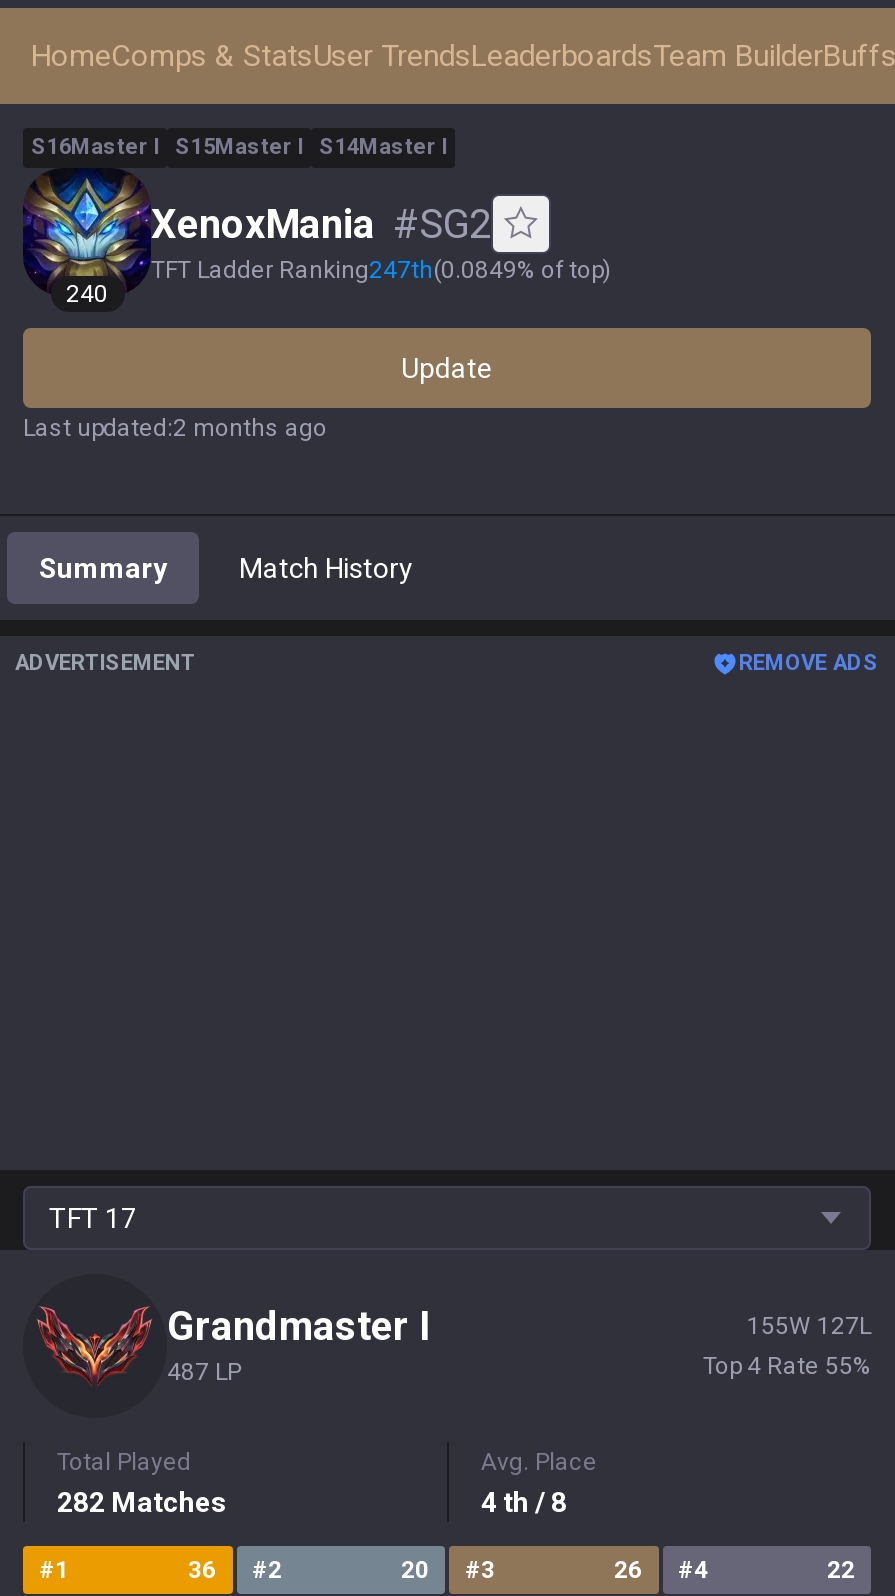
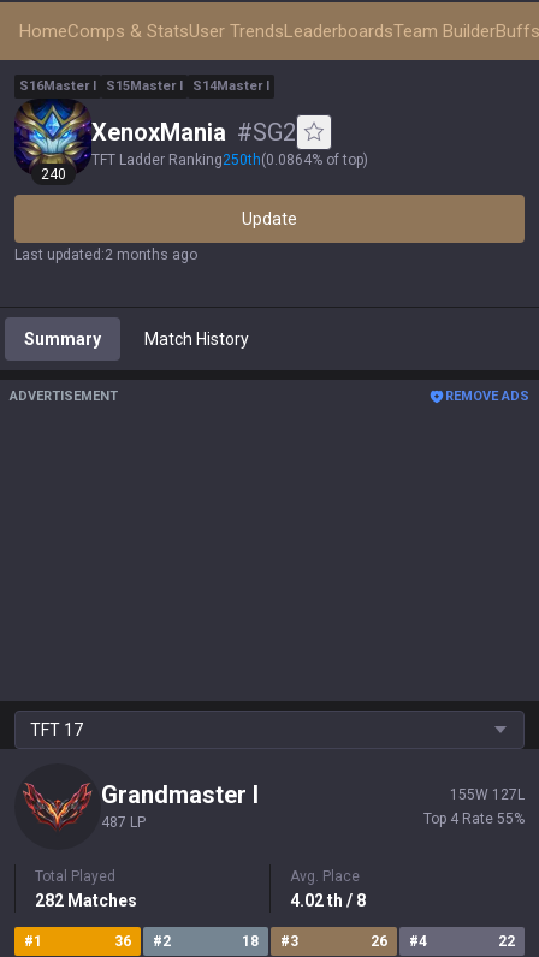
- TFT Ladder Ranking247th(0.0849% of top)
+ TFT Ladder Ranking250th(0.0864% of top)

- 4 th / 8
+ 4.02 th / 8

- 20 #3
+ 18 #3
